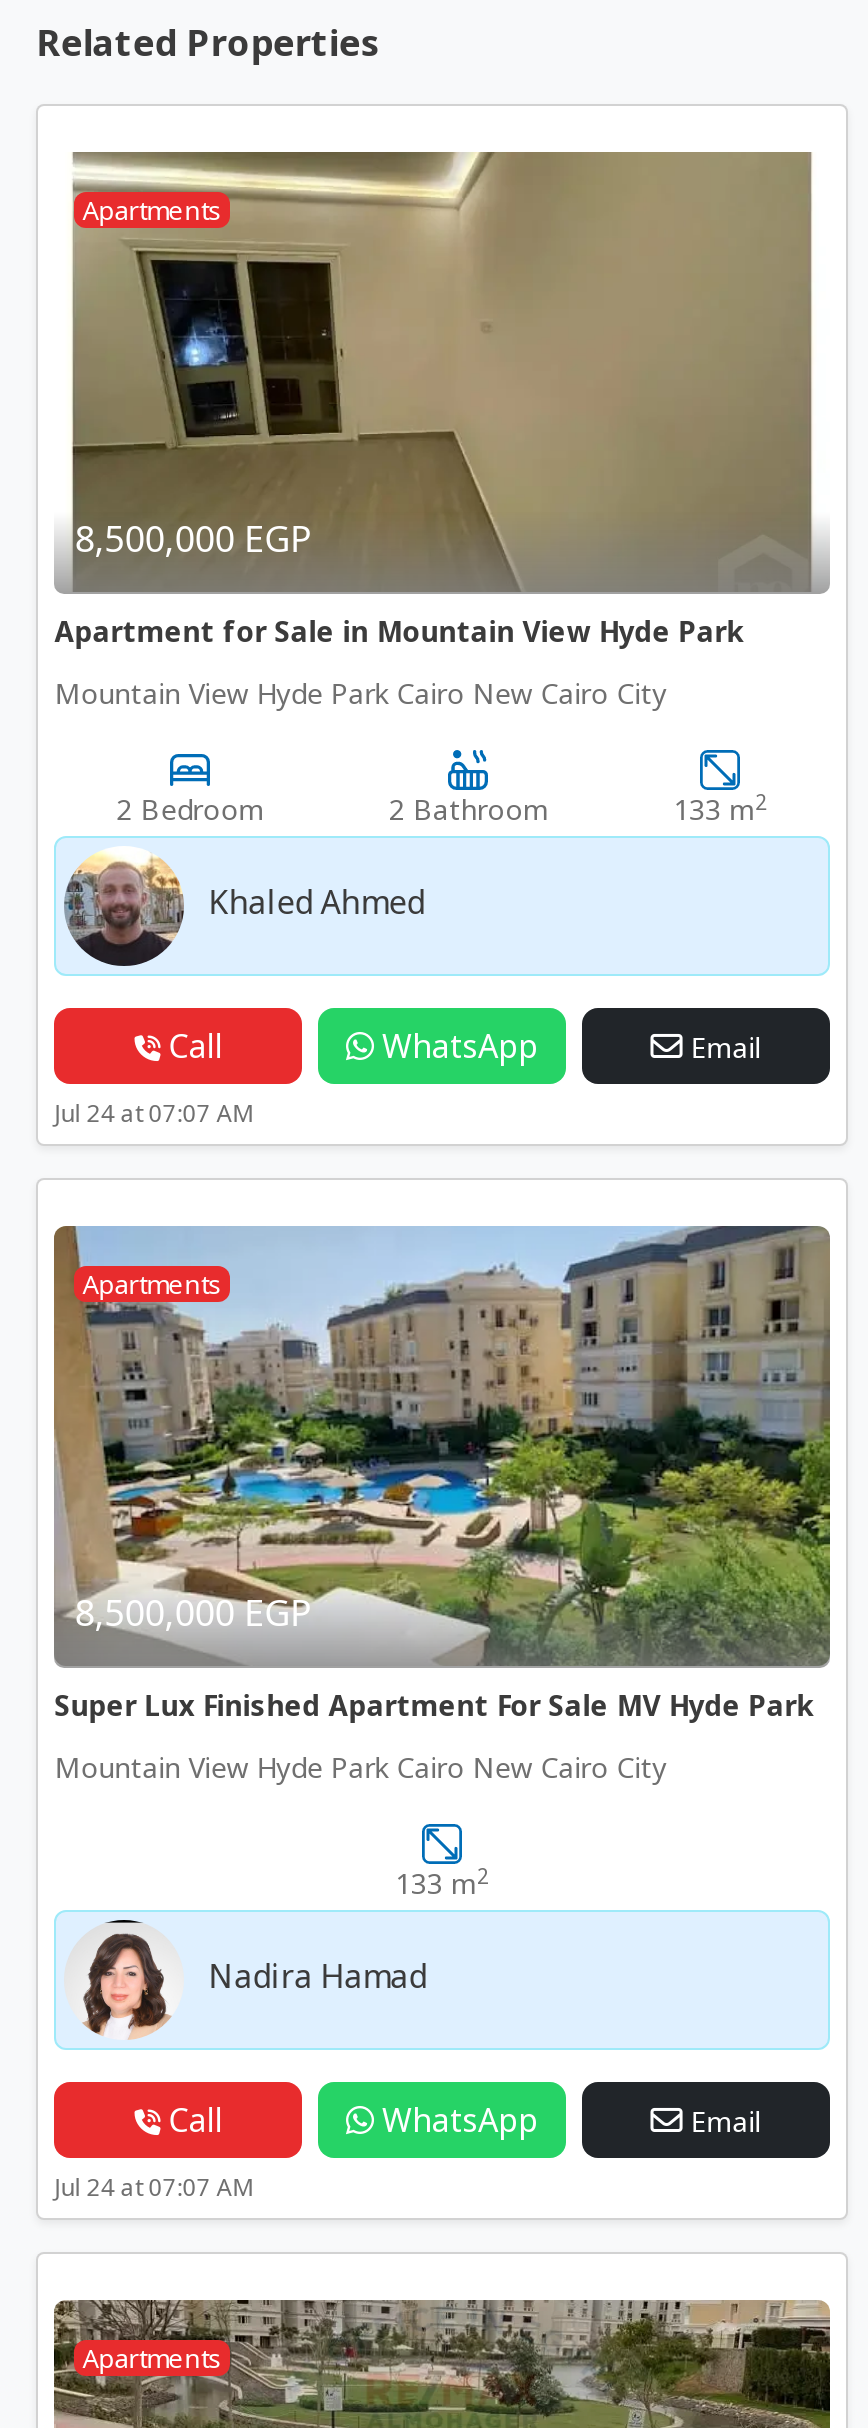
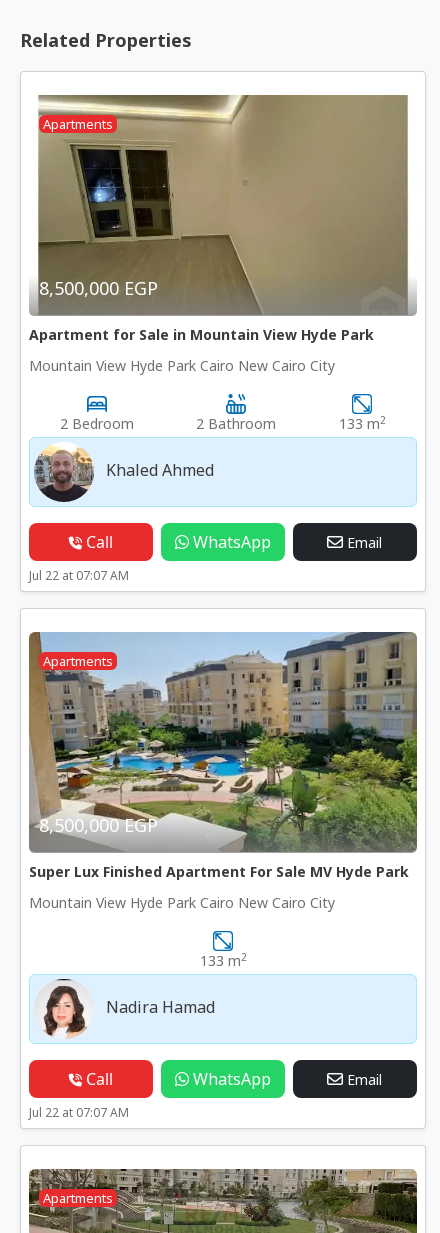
- Jul 24 at 07:07 AM
+ Jul 22 at 07:07 AM

- Jul 24 at 07:07 AM
+ Jul 22 at 07:07 AM
